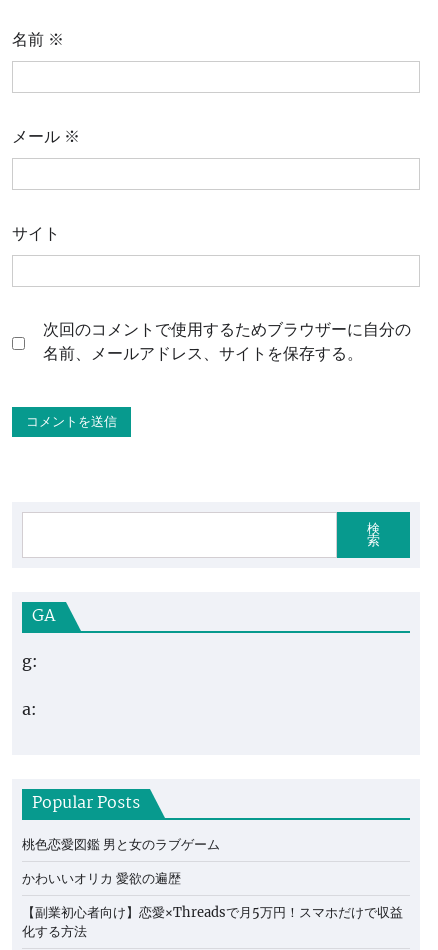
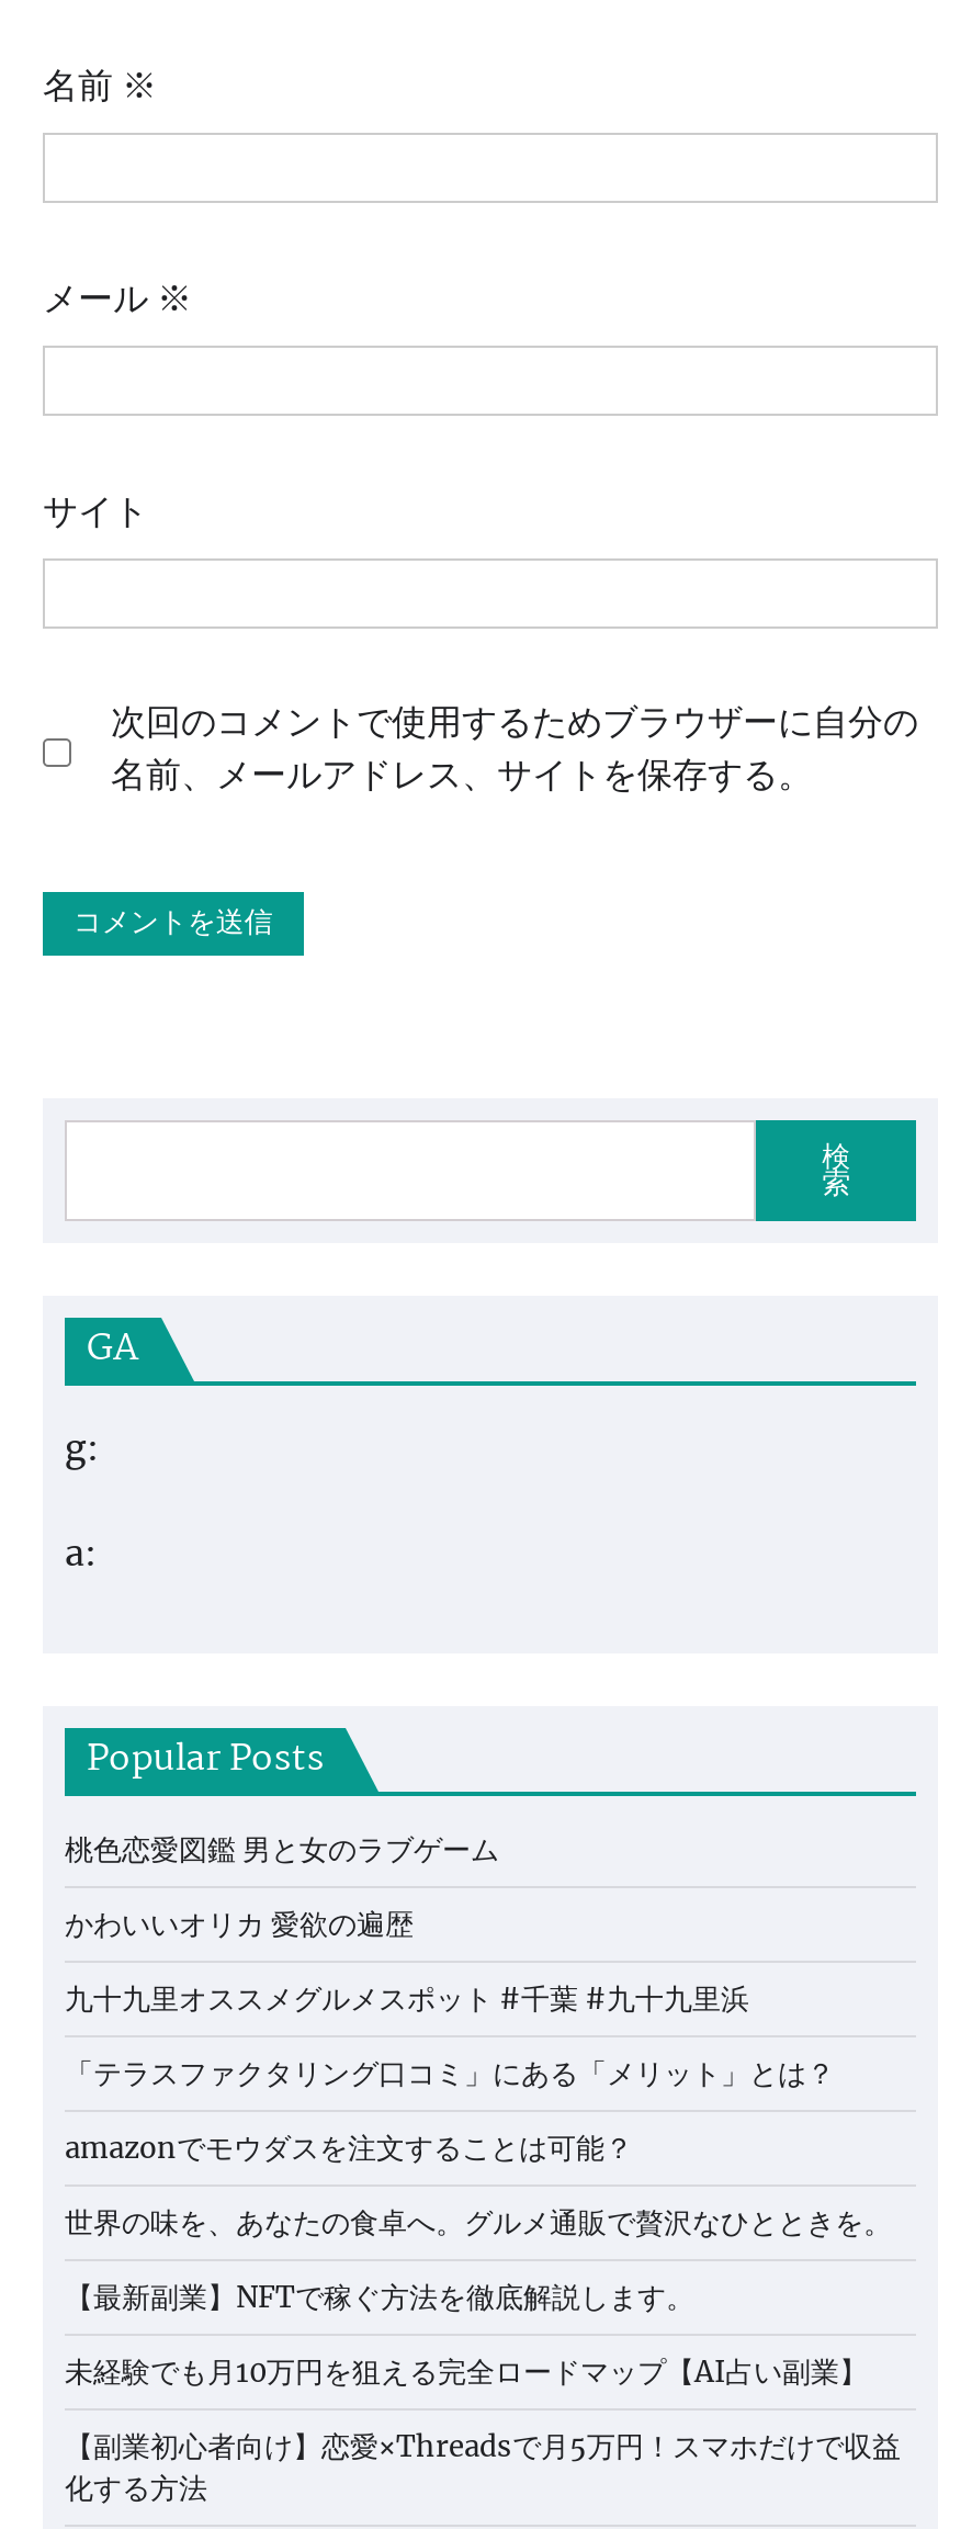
+ 九十九里オススメグルメスポット #千葉 #九十九里浜
+ 「テラスファクタリング口コミ」にある「メリット」とは？
+ amazonでモウダスを注文することは可能？
+ 世界の味を、あなたの食卓へ。グルメ通販で贅沢なひとときを。
+ 【最新副業】NFTで稼ぐ方法を徹底解説します。
+ 未経験でも月10万円を狙える完全ロードマップ【AI占い副業】
